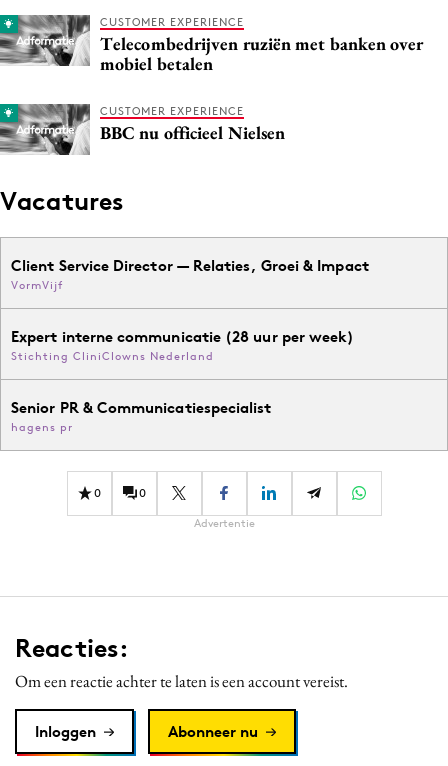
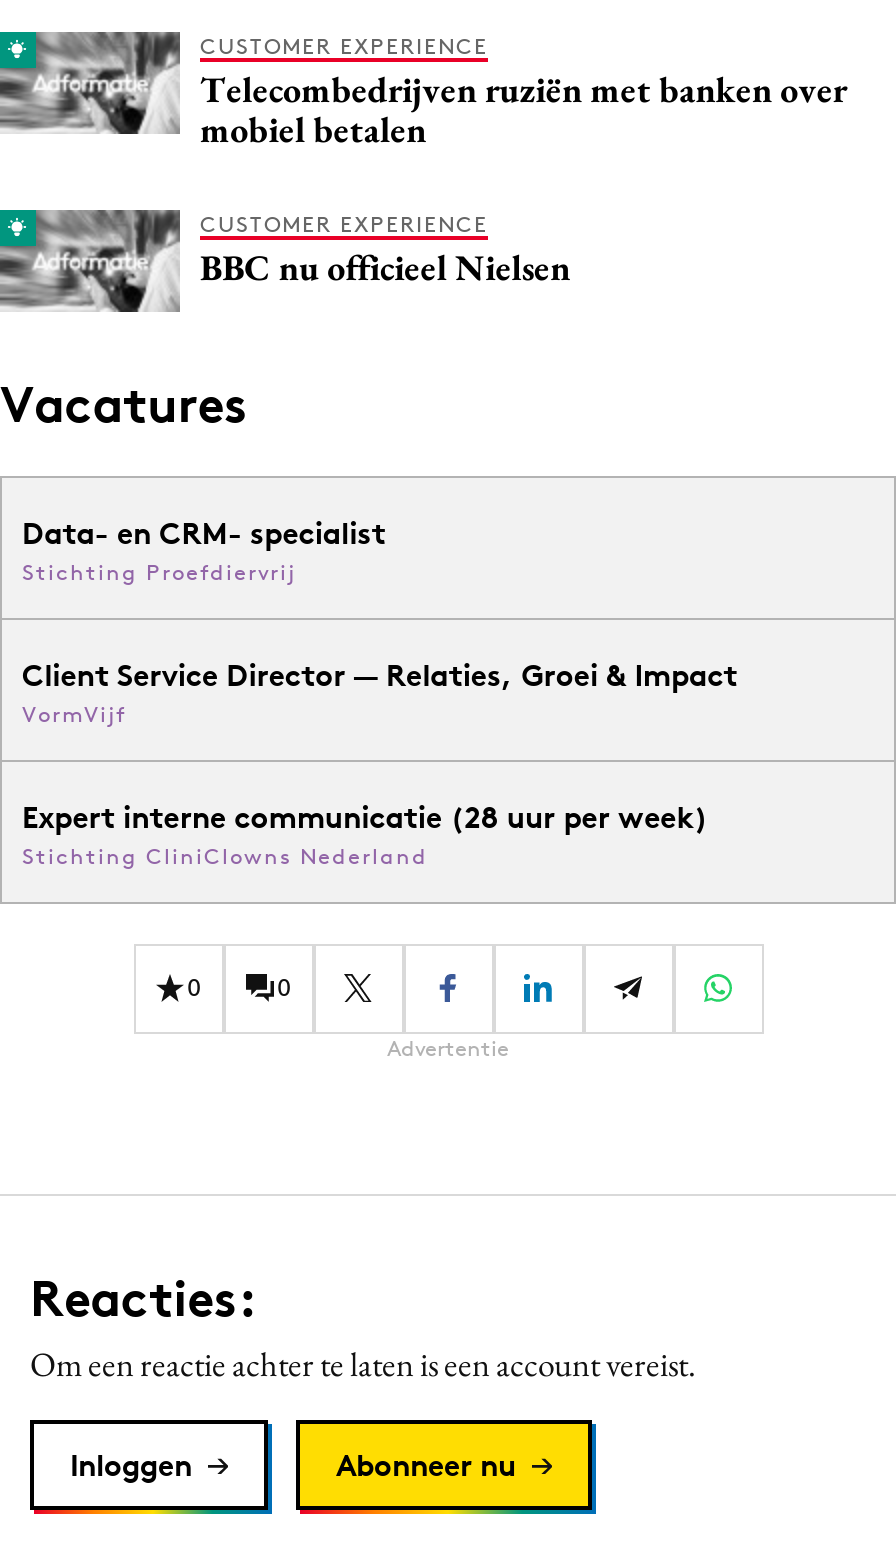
+ Data- en CRM- specialist
+ Stichting Proefdiervrij

moved down: Client Service Director — Relaties, Groei & Impact | VormVijf | Expert interne communicatie (28 uur per week) | Stichting CliniClowns Nederland

- Senior PR & Communicatiespecialist
- hagens pr
